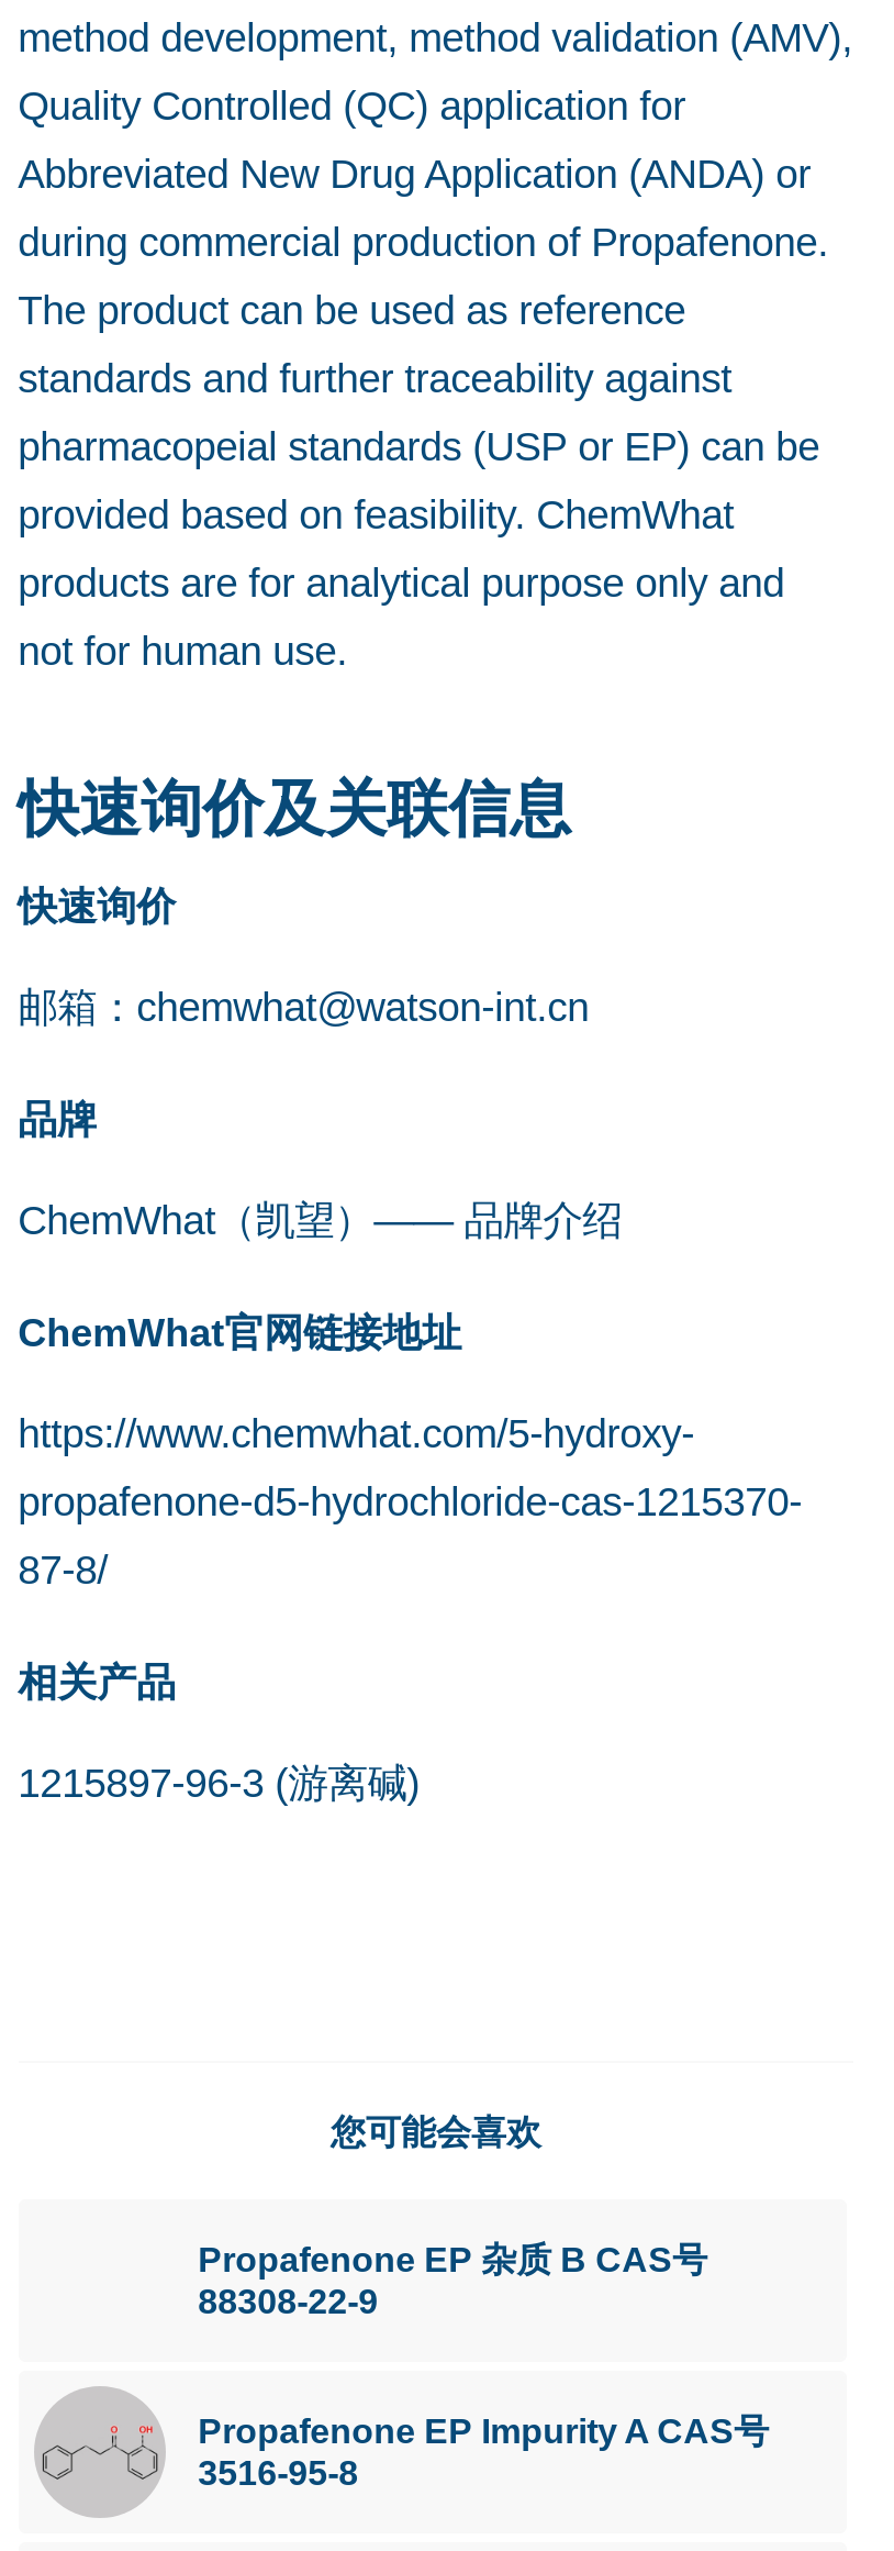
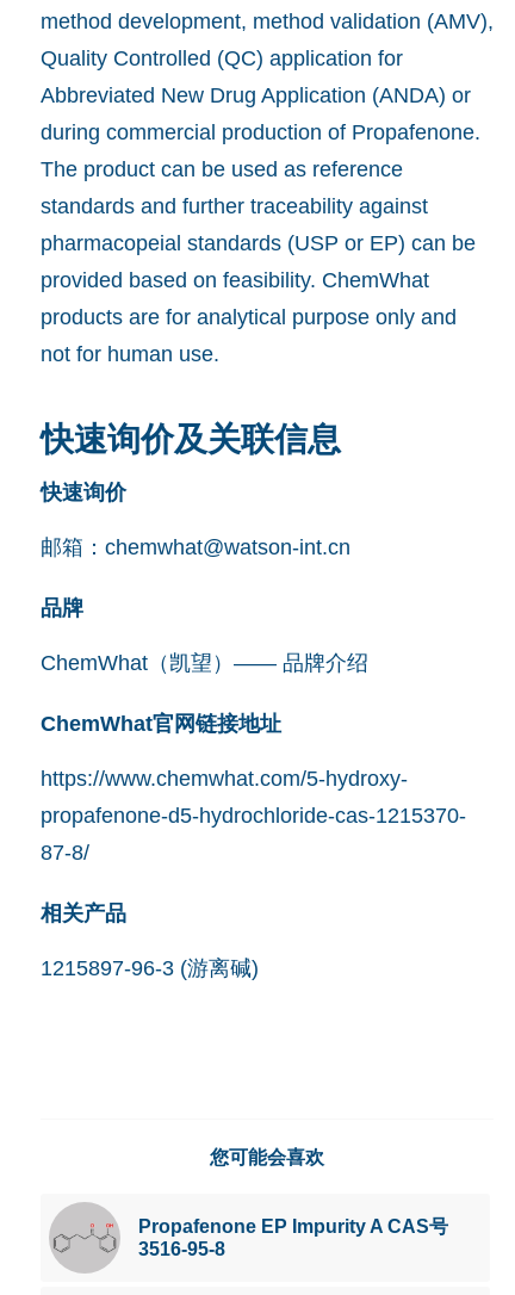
- Propafenone EP 杂质 B CAS号
- 88308-22-9
